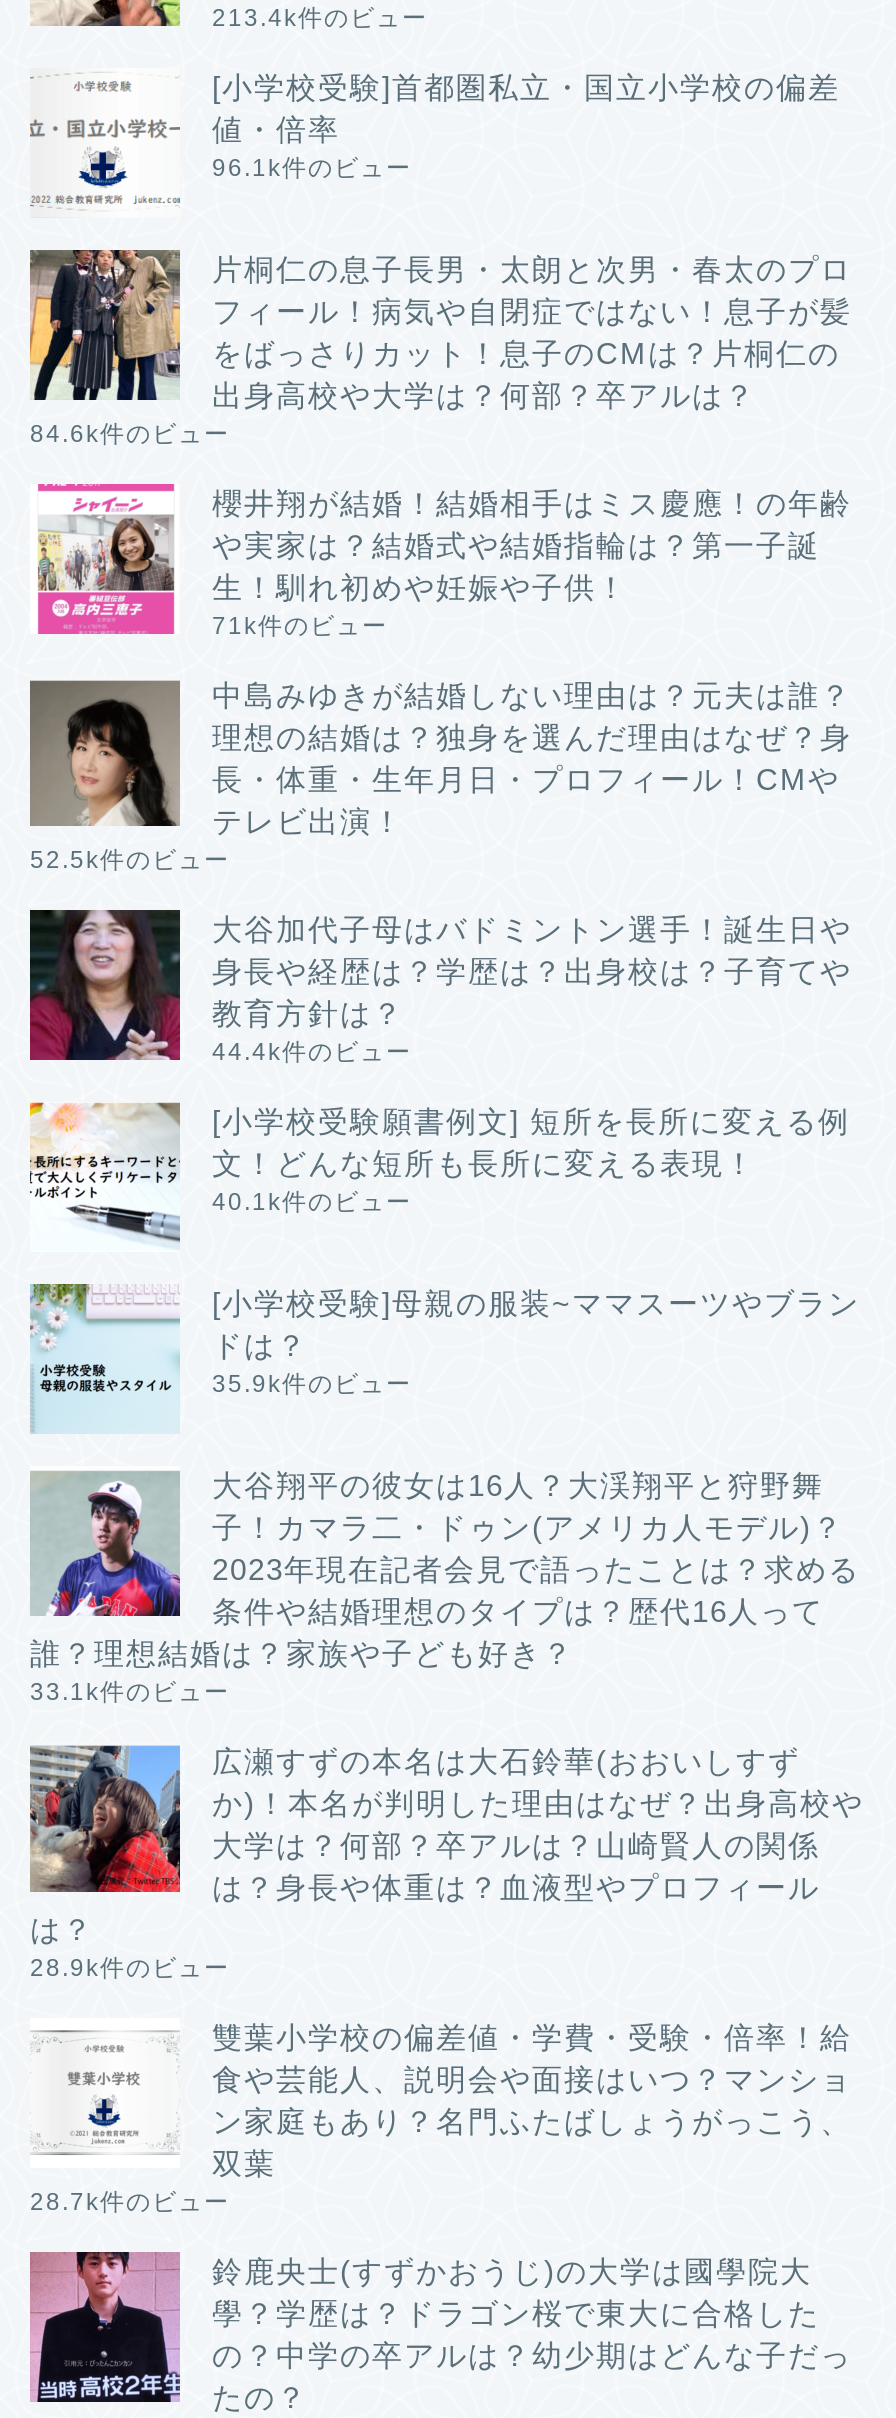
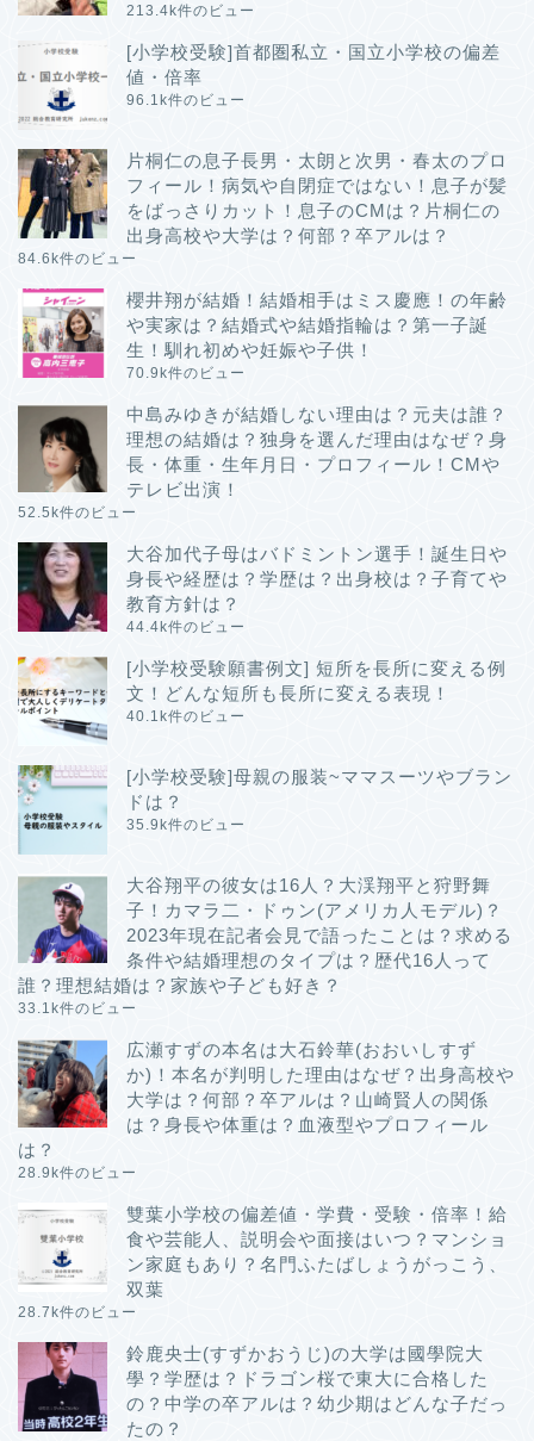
- 71k件のビュー
+ 70.9k件のビュー
